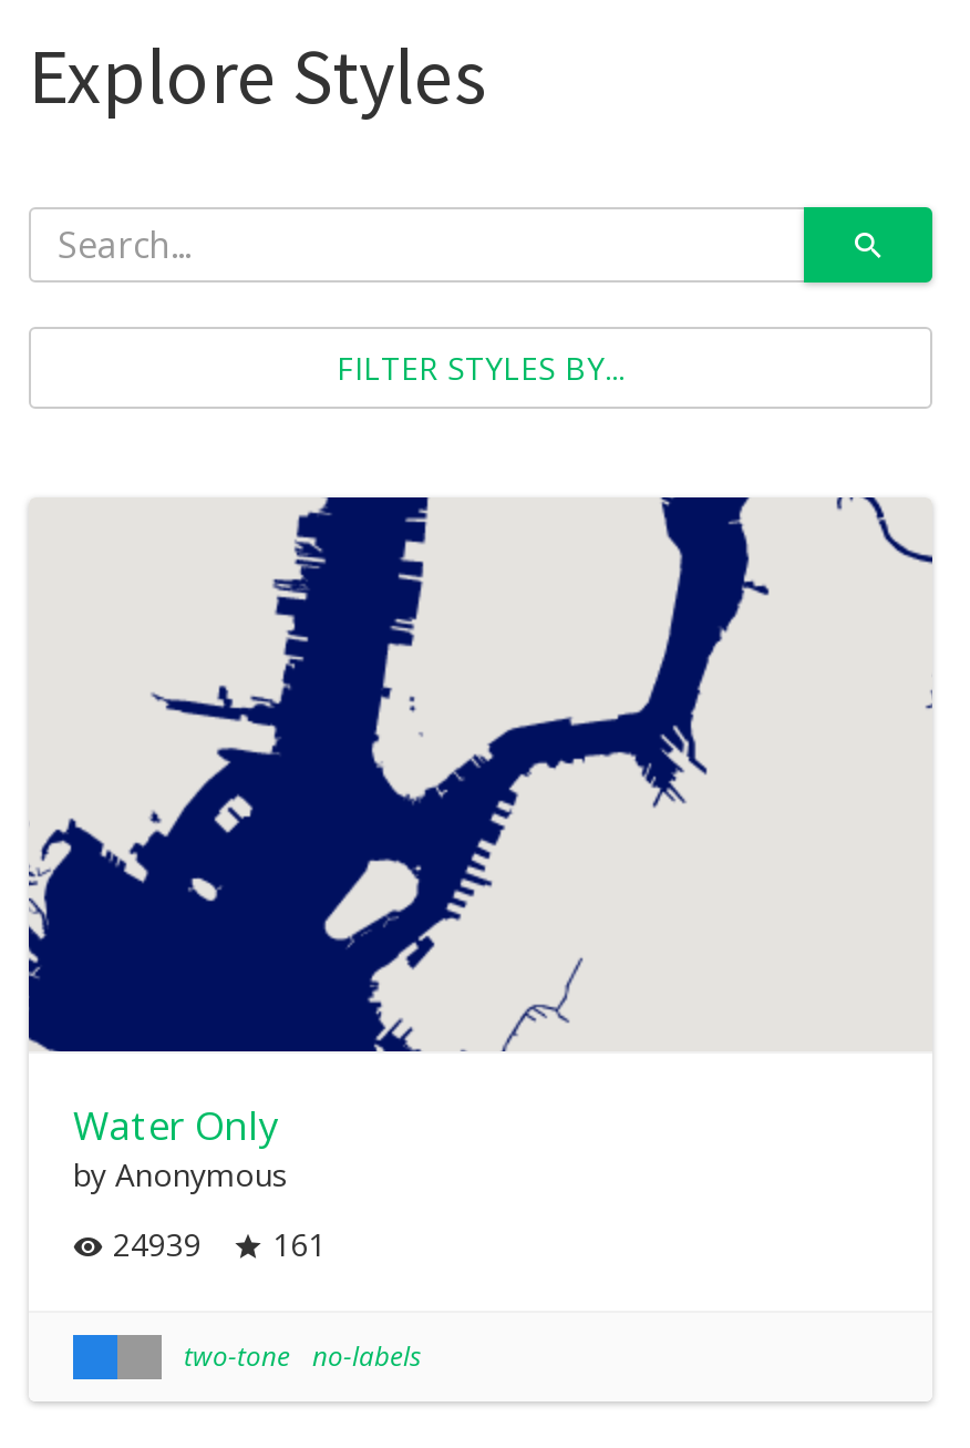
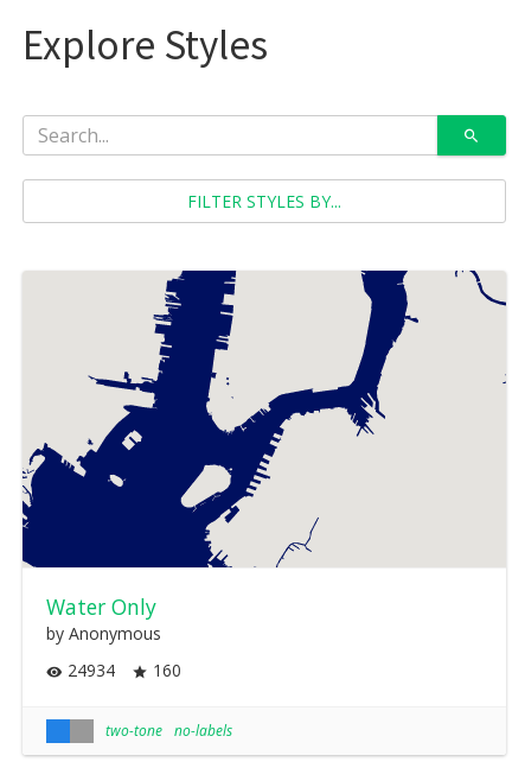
- 24939
+ 24934

- 161
+ 160
